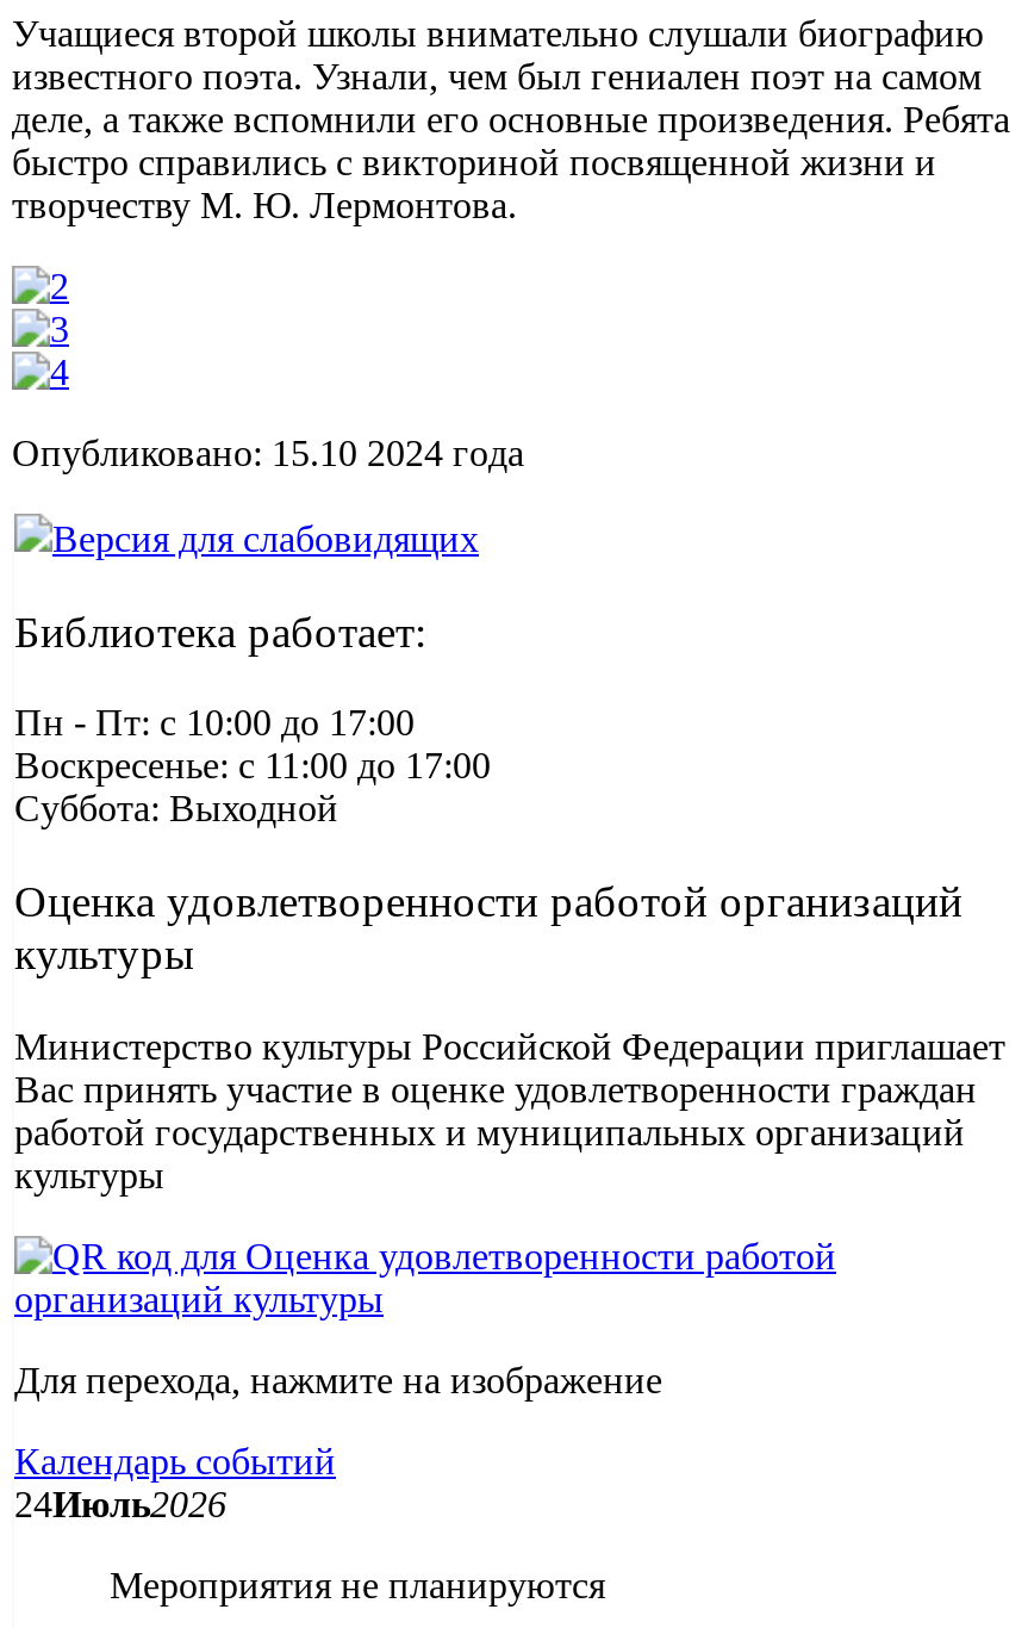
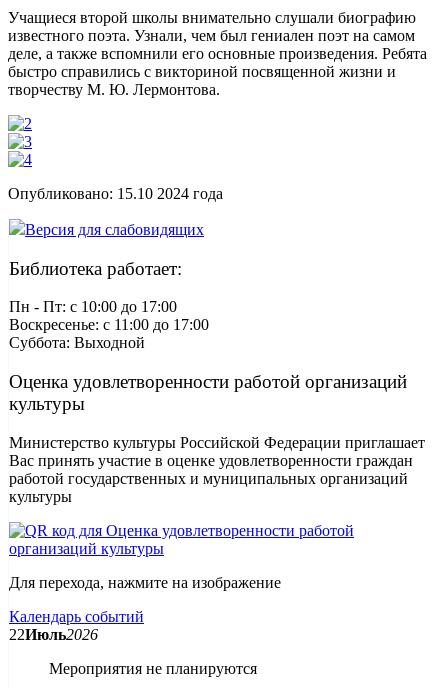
- 24Июль2026
+ 22Июль2026
